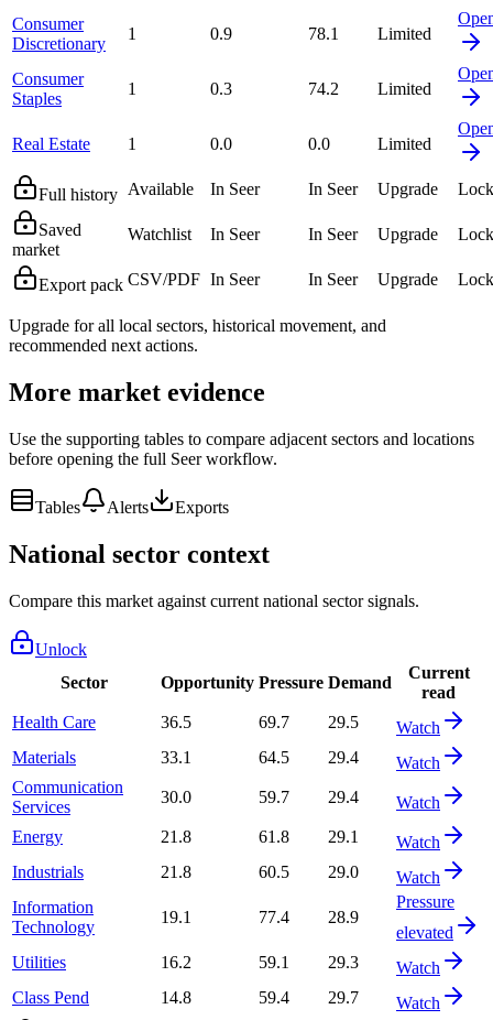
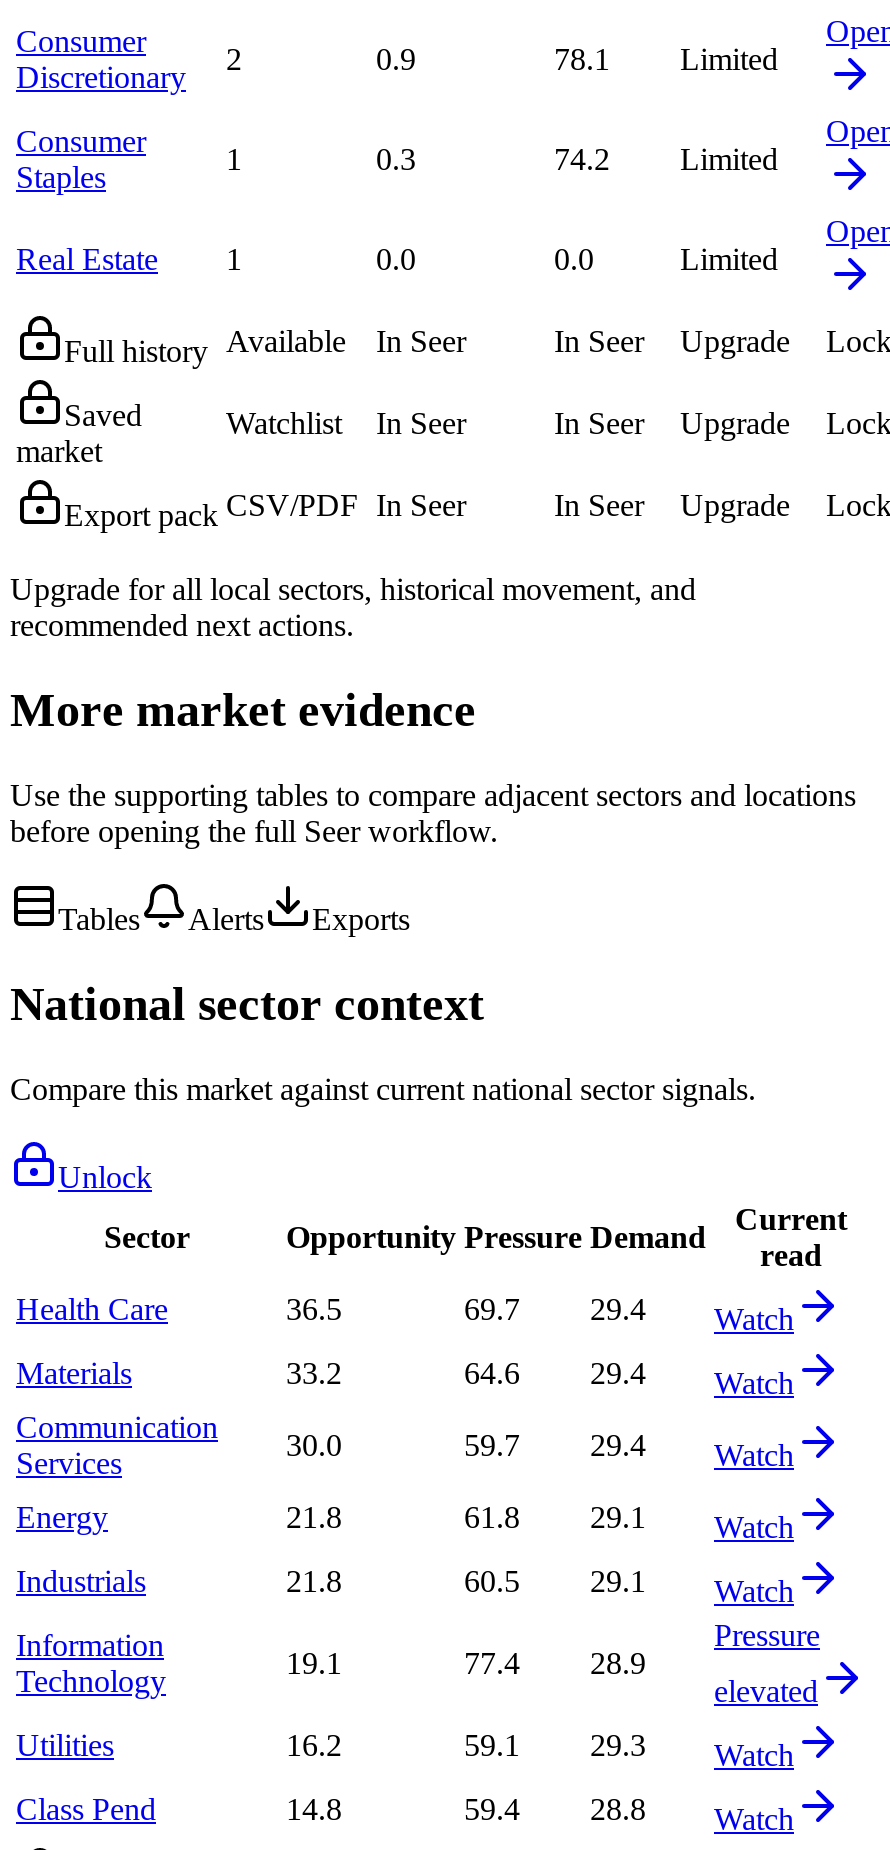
- 1
+ 2

- 29.5 Watch
+ 29.4 Watch

- 33.1
+ 33.2

- 64.5
+ 64.6

- 29.0 Watch
+ 29.1 Watch

- 29.7 Watch
+ 28.8 Watch
